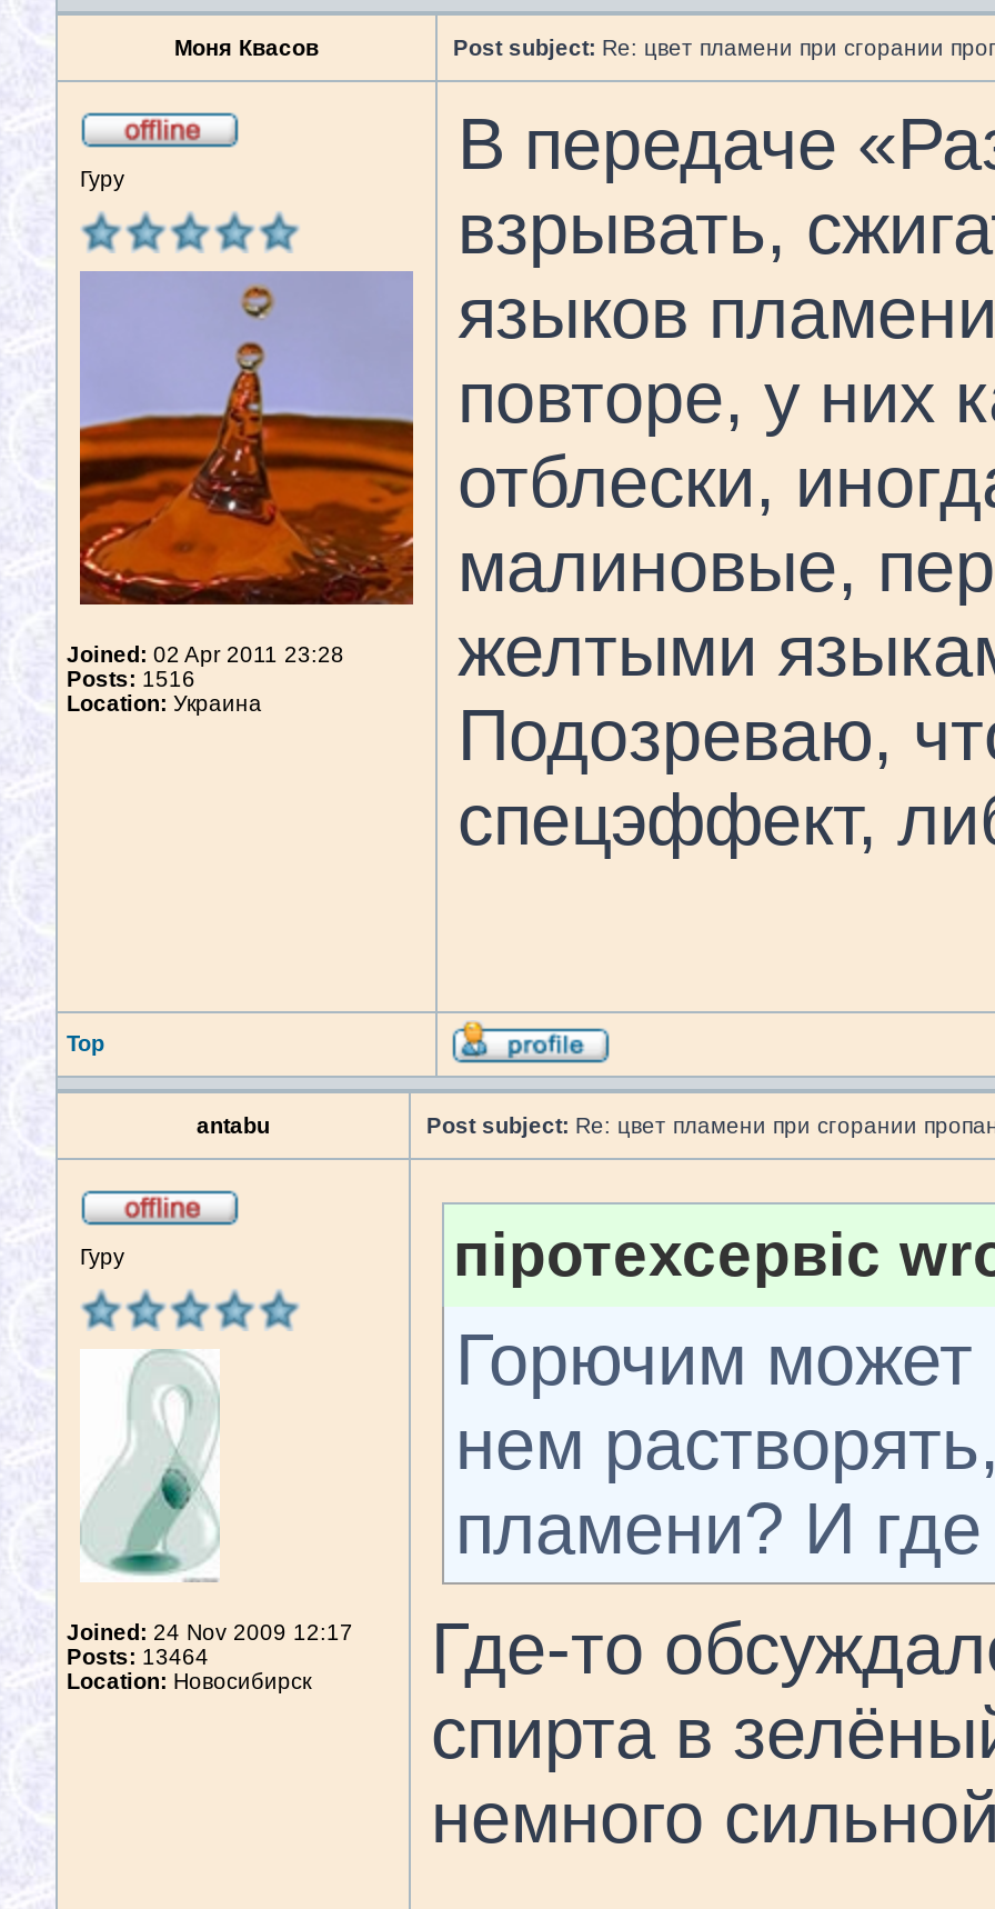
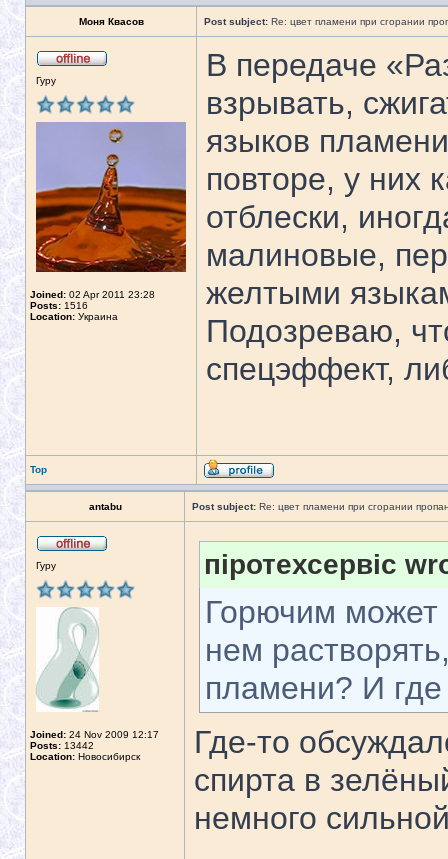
- Posts: 13464
+ Posts: 13442
